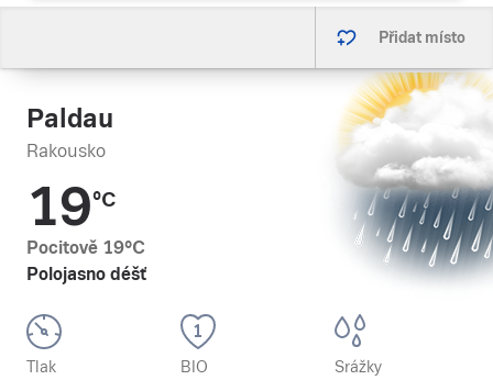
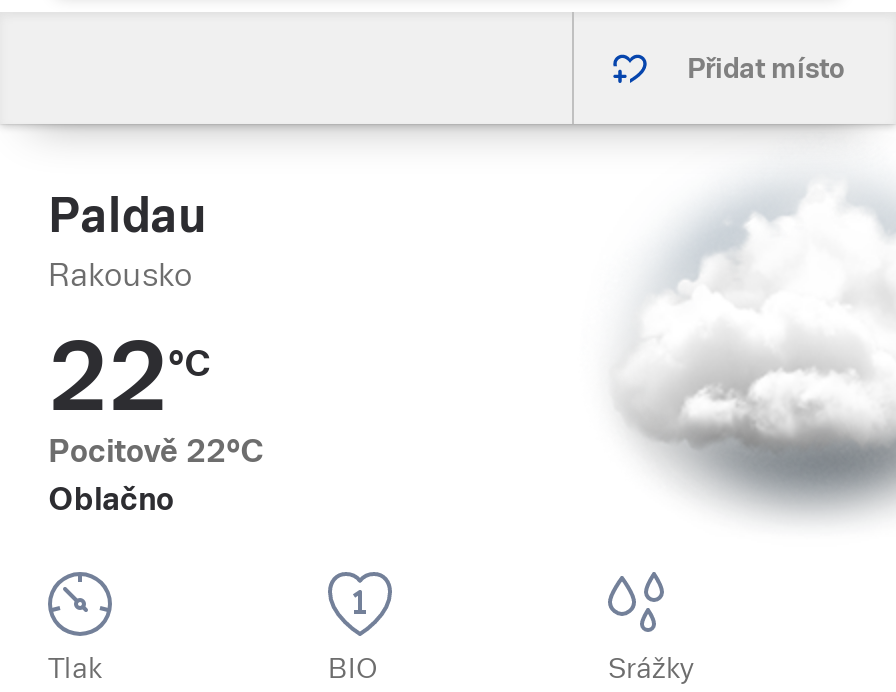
- [image]
+ [image]

- 19°C
- Pocitově 19°C
- Polojasno déšť
+ 22°C
+ Pocitově 22°C
+ Oblačno
